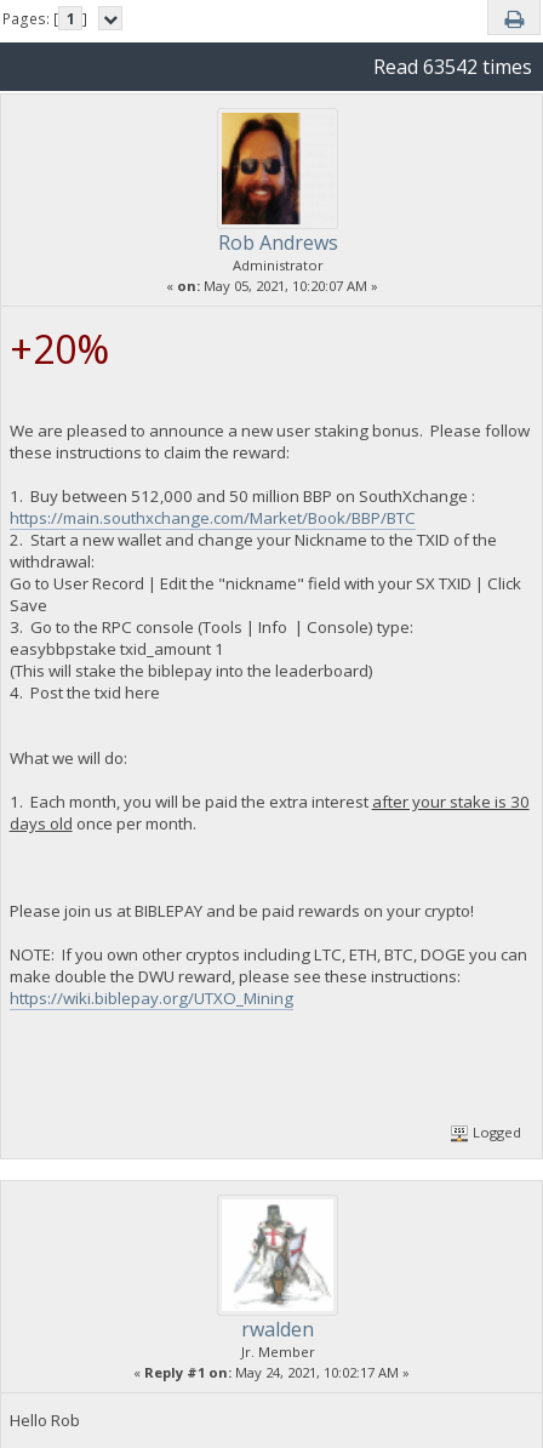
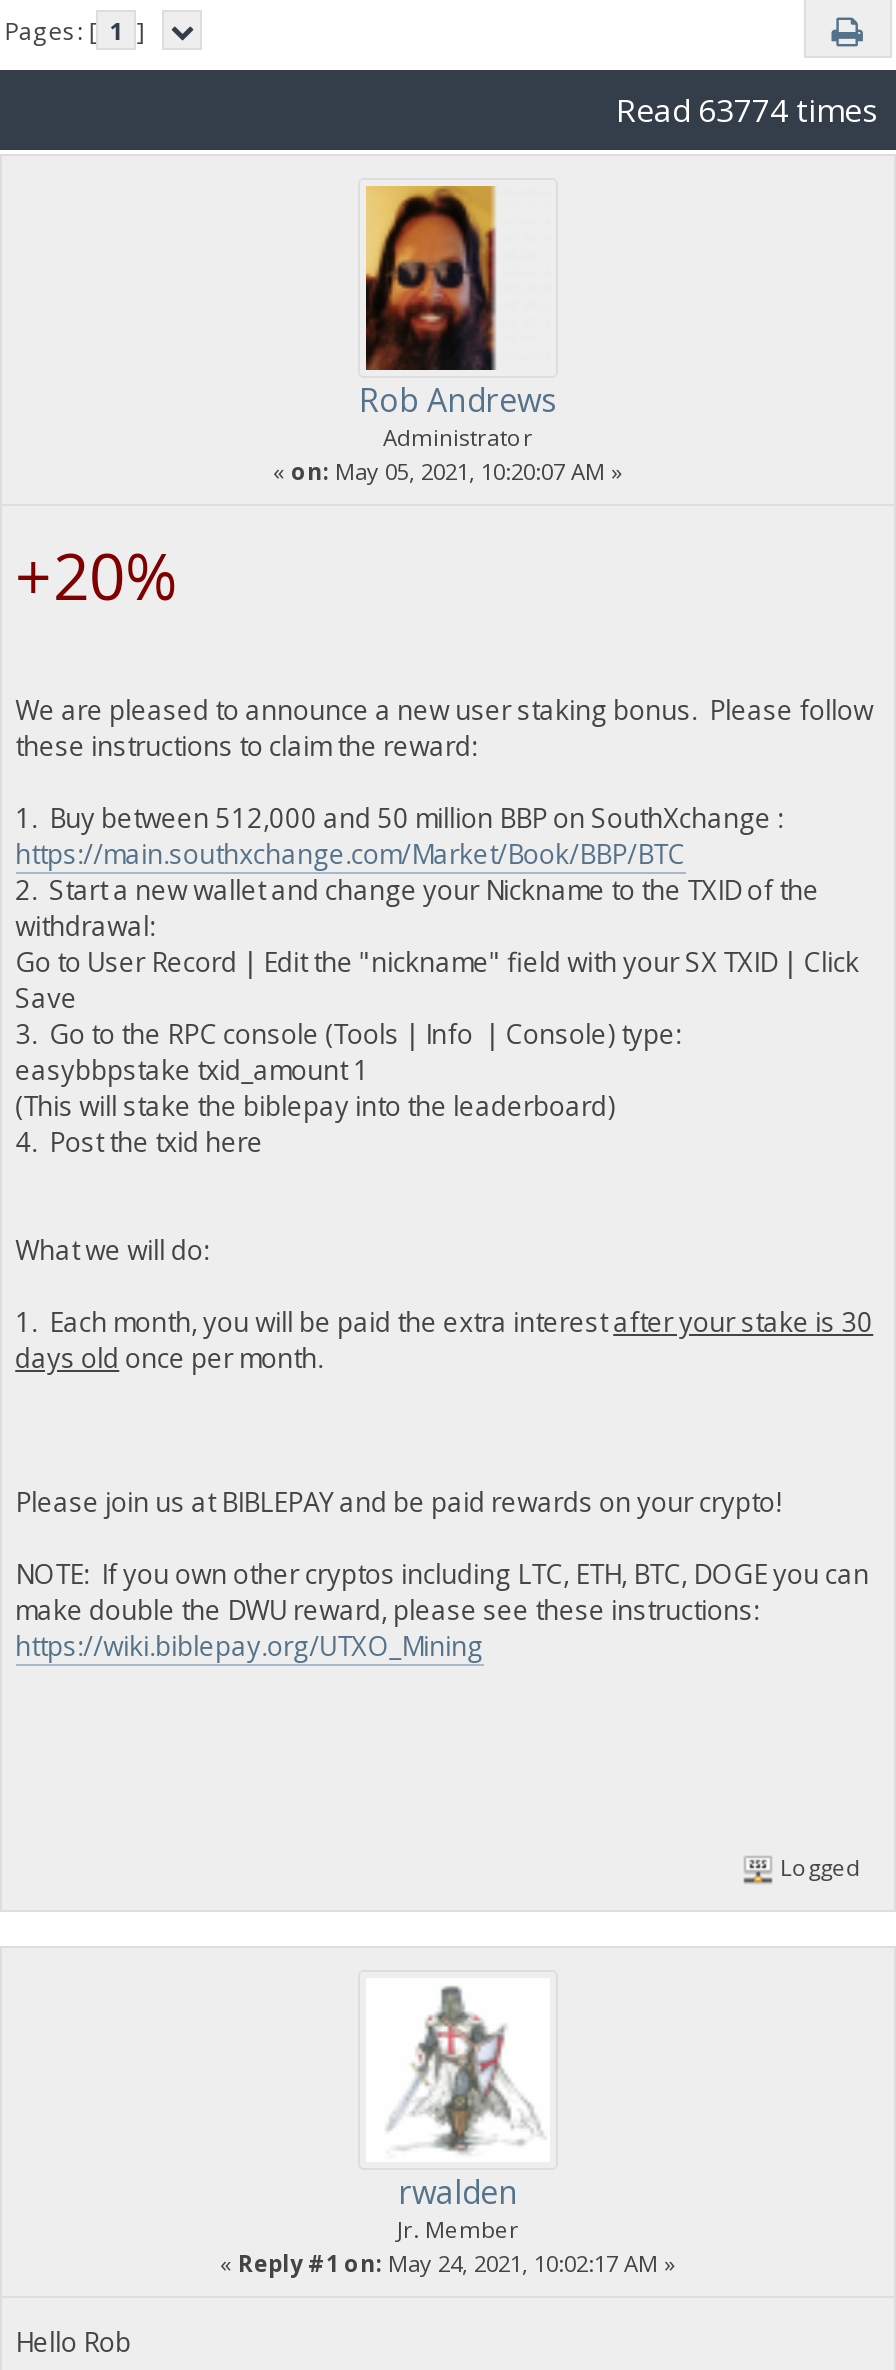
- Read 63542 times
+ Read 63774 times
